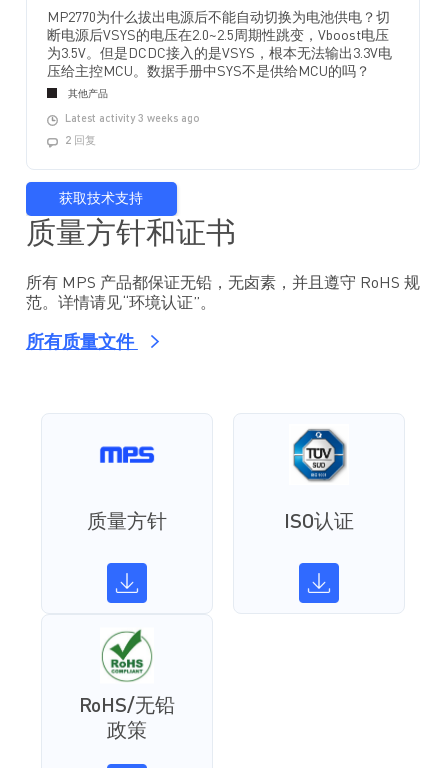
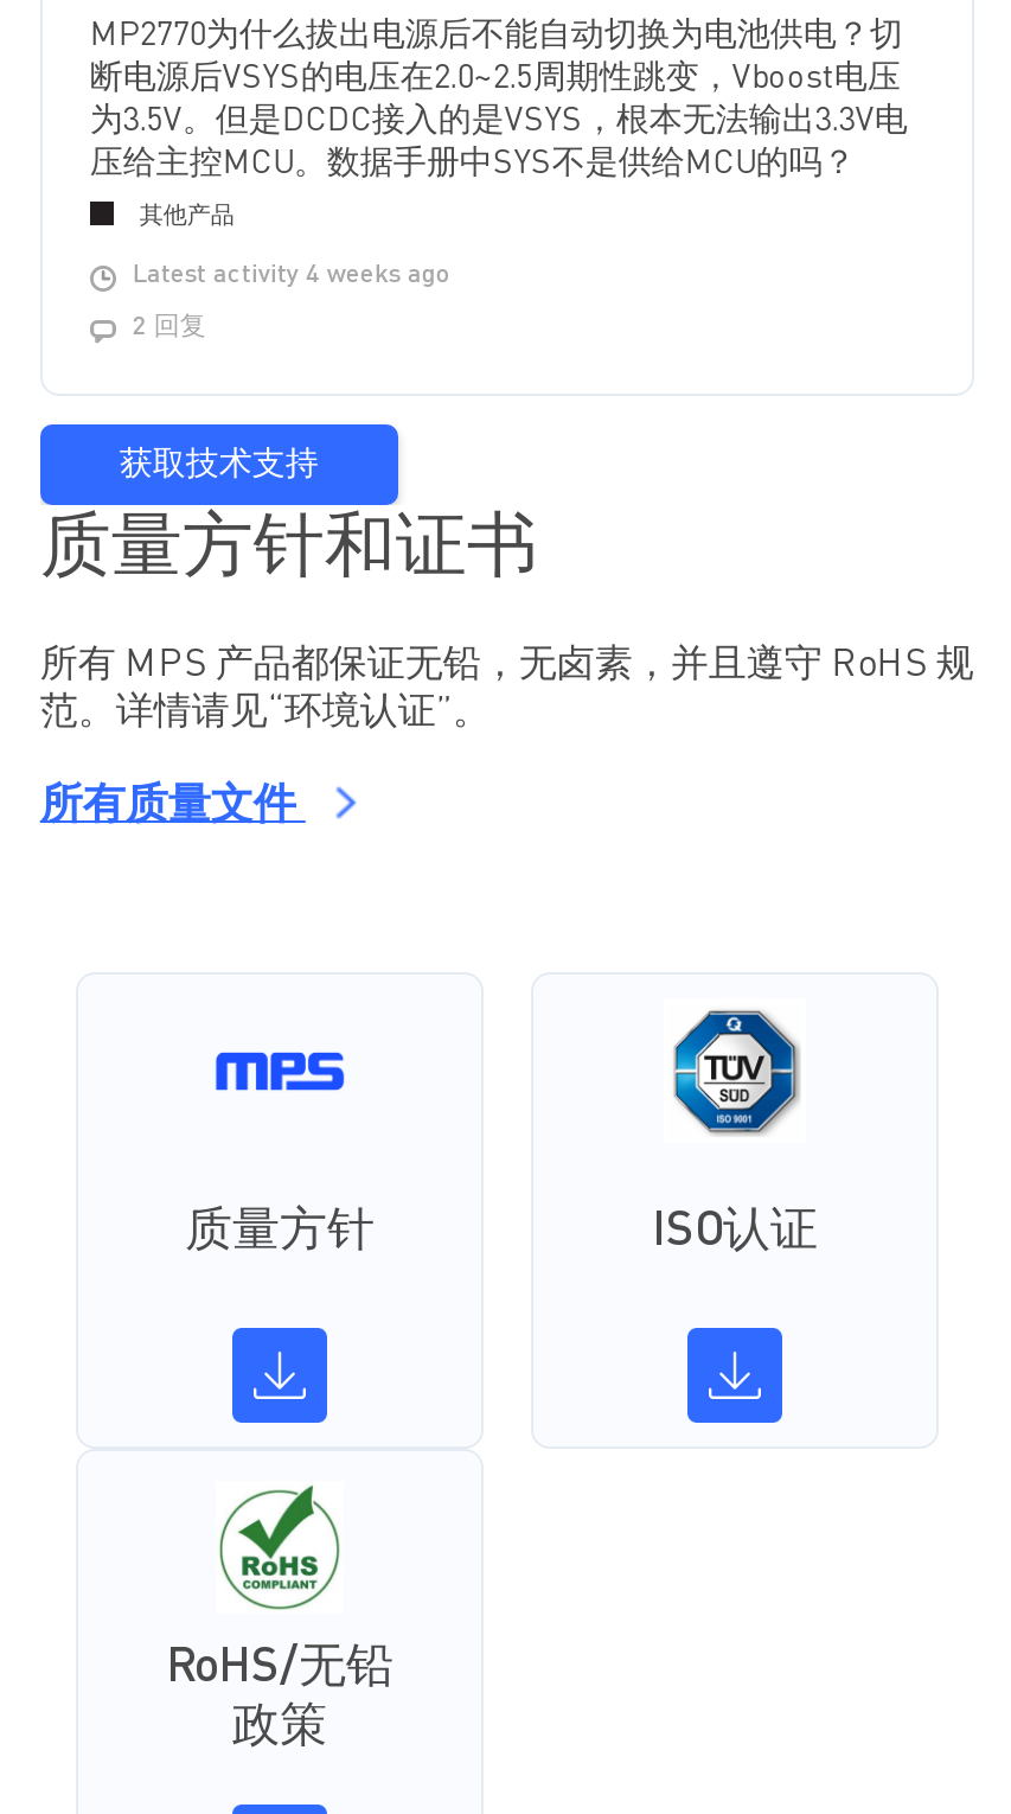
- Latest activity 3 weeks ago
+ Latest activity 4 weeks ago
